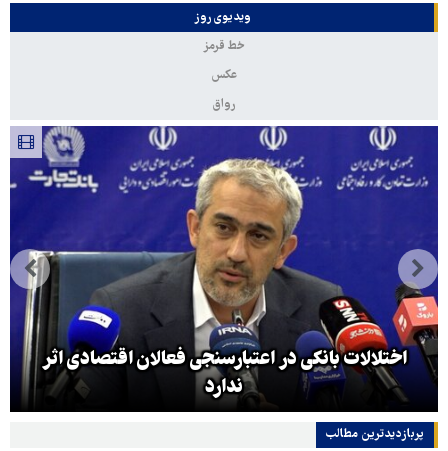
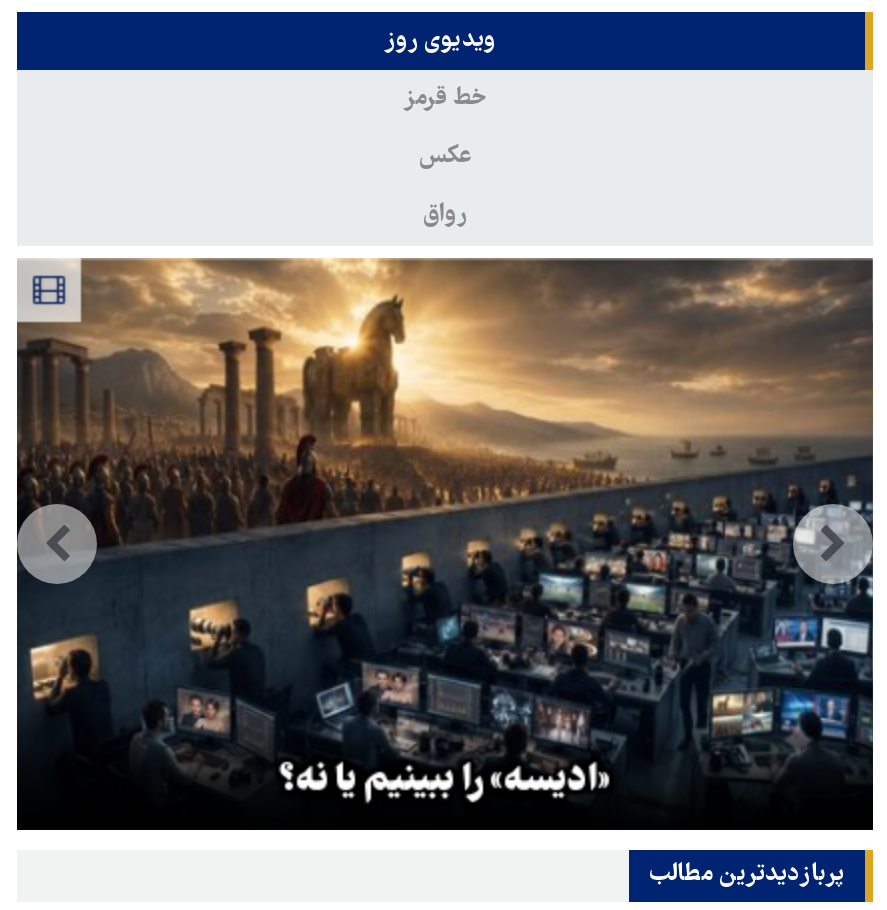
- [image]
- اختلالات بانکی در اعتبارسنجی فعالان اقتصادی اثر
- ندارد
+ [image]
+ «ادیسه» را ببینیم یا نه؟
